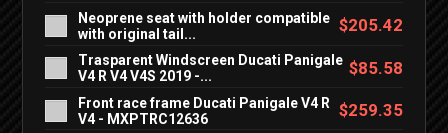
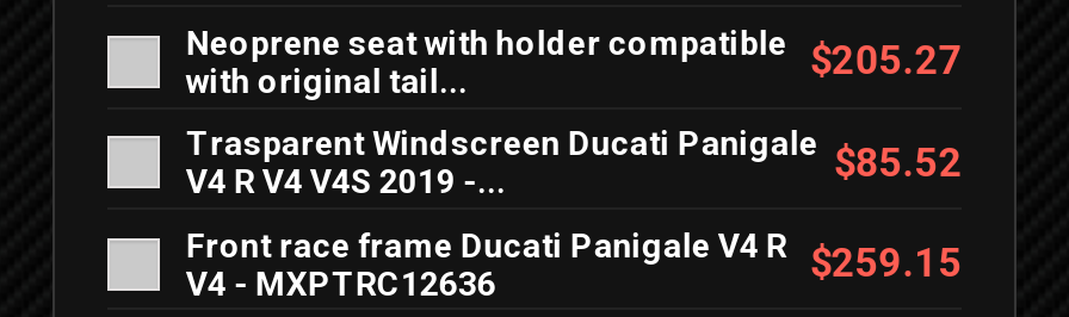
- Neoprene seat with holder compatible $205.42
+ Neoprene seat with holder compatible $205.27

- Trasparent Windscreen Ducati Panigale $85.58
+ Trasparent Windscreen Ducati Panigale $85.52

- Front race frame Ducati Panigale V4 R $259.35
+ Front race frame Ducati Panigale V4 R $259.15
